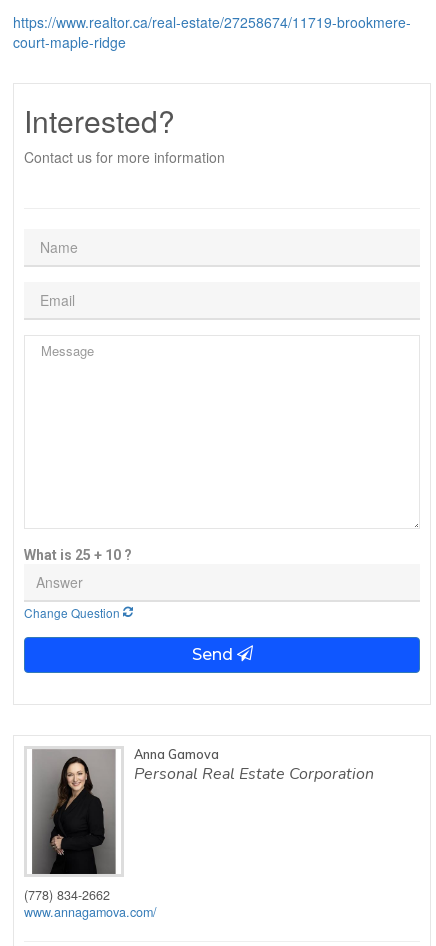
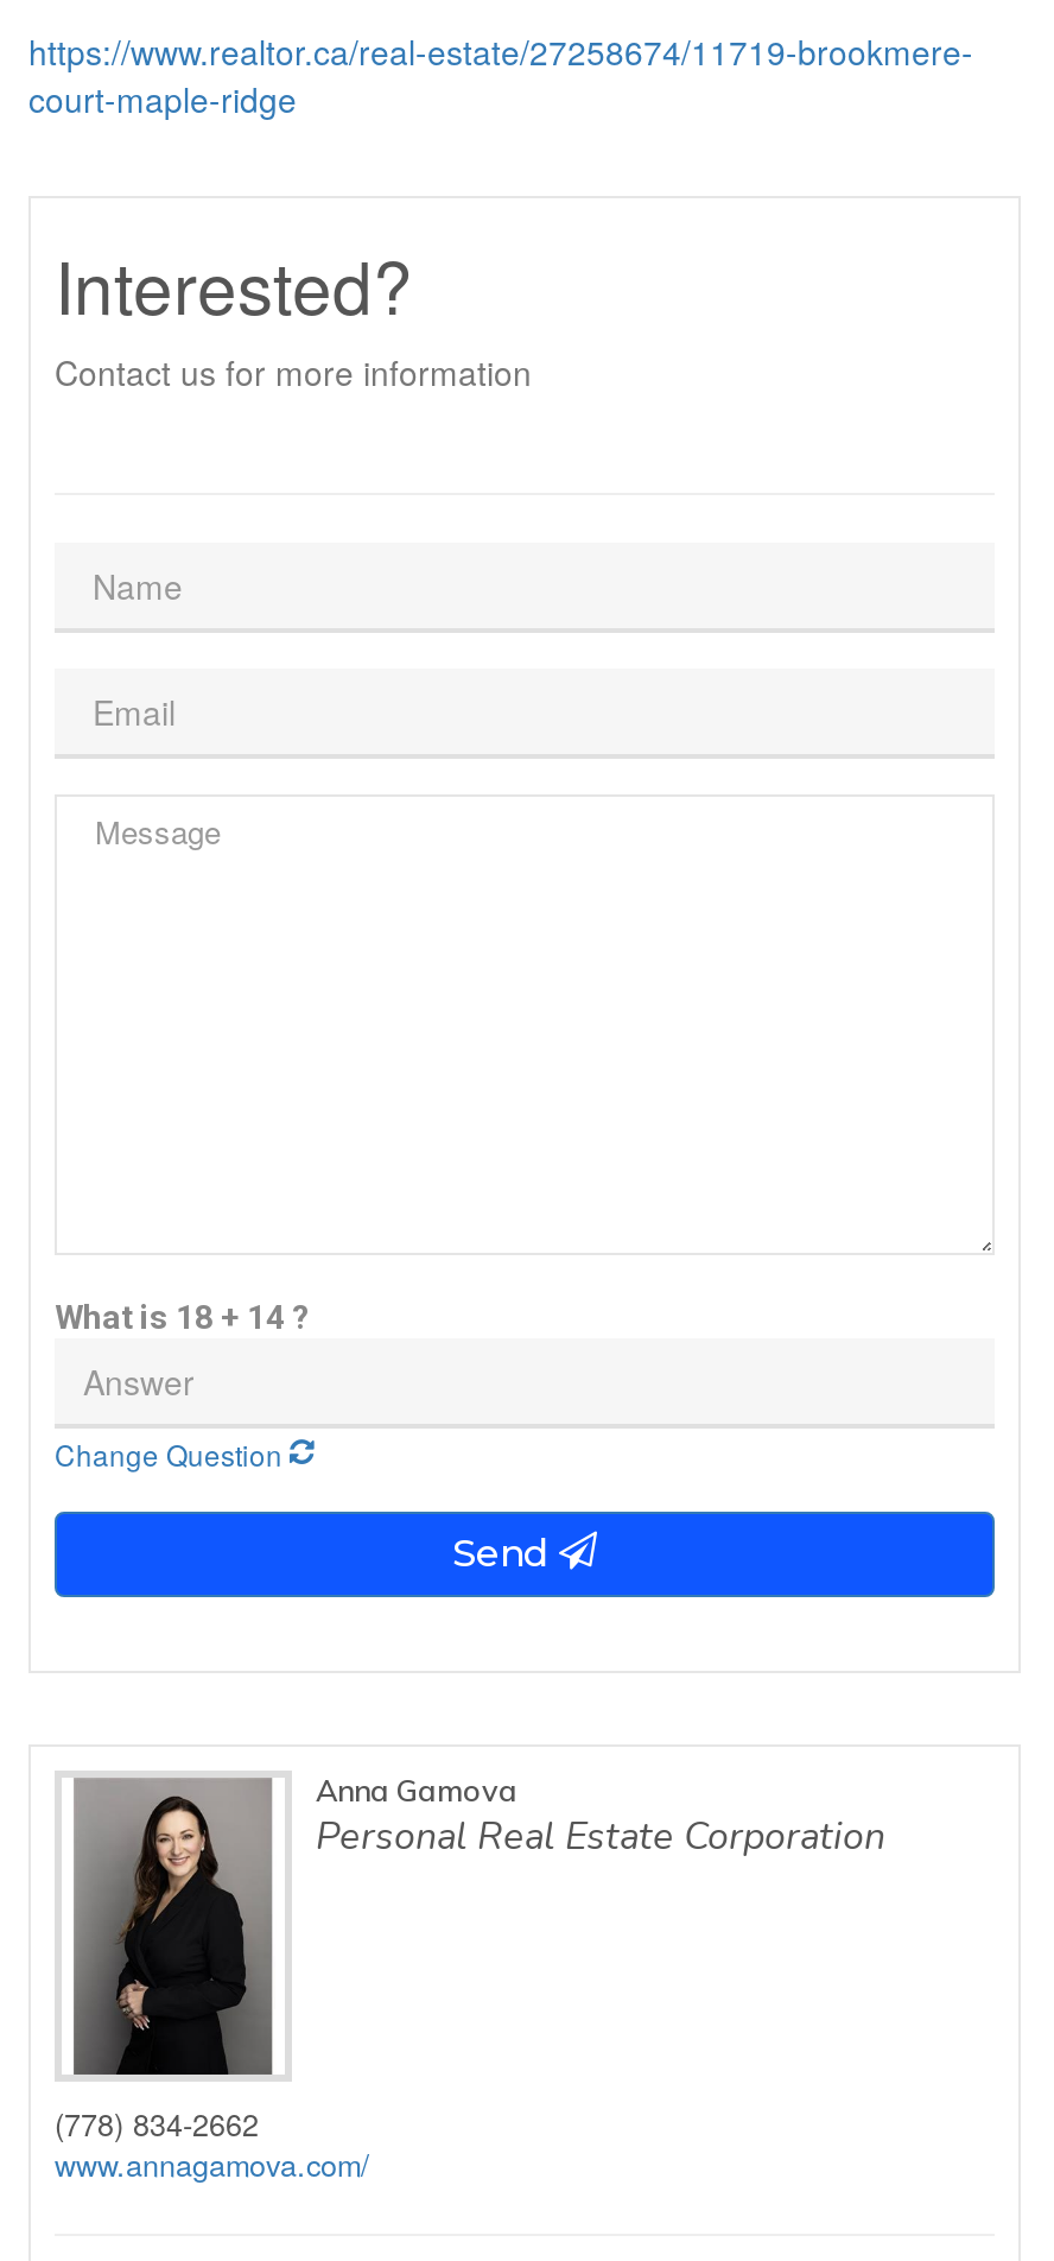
- What is 25 + 10 ?
+ What is 18 + 14 ?
